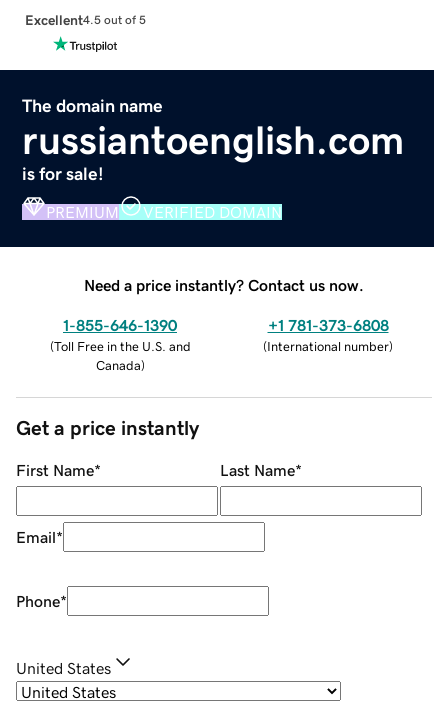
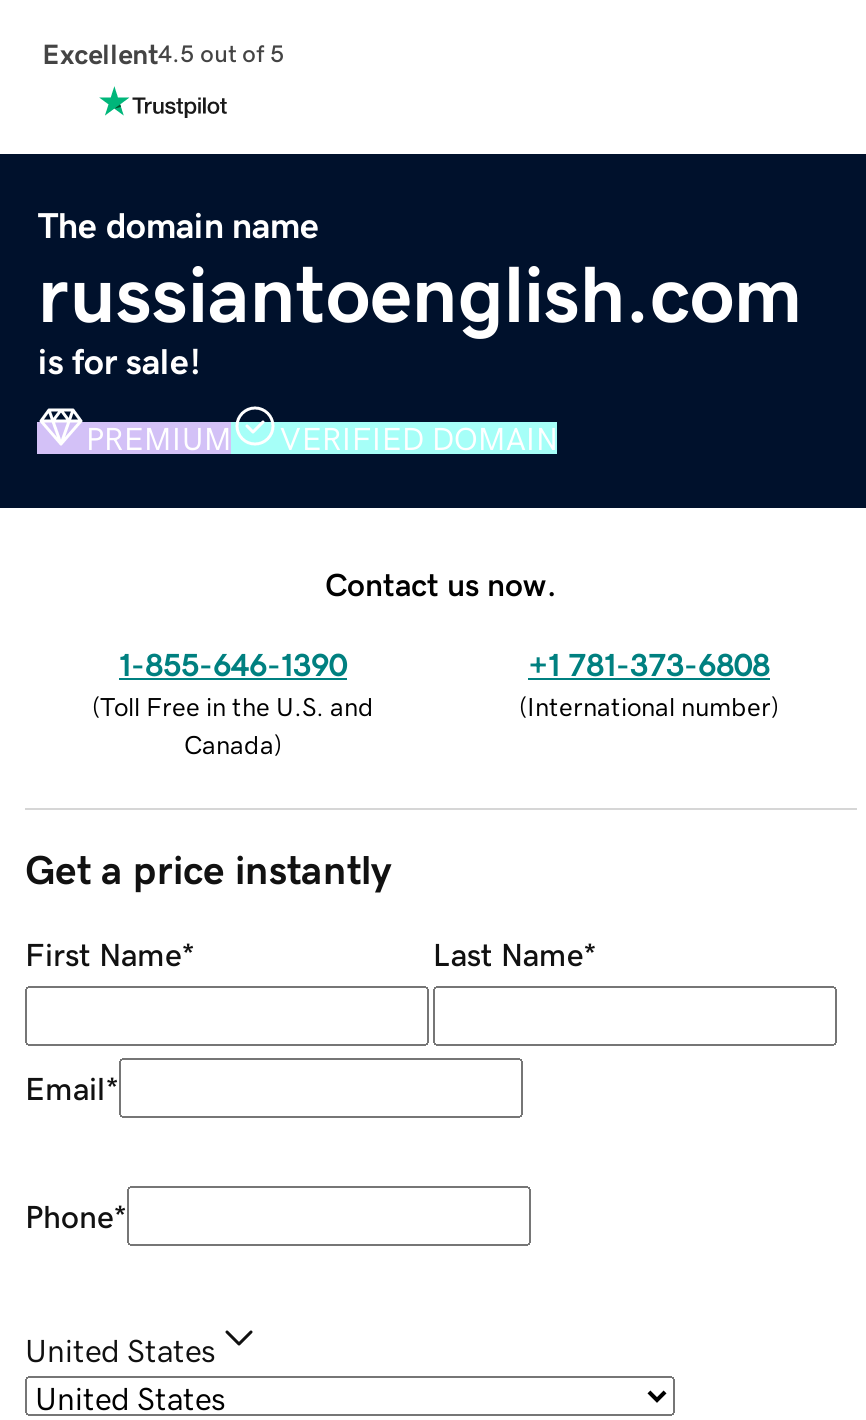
- Need a price instantly? Contact us now.
+ Contact us now.
